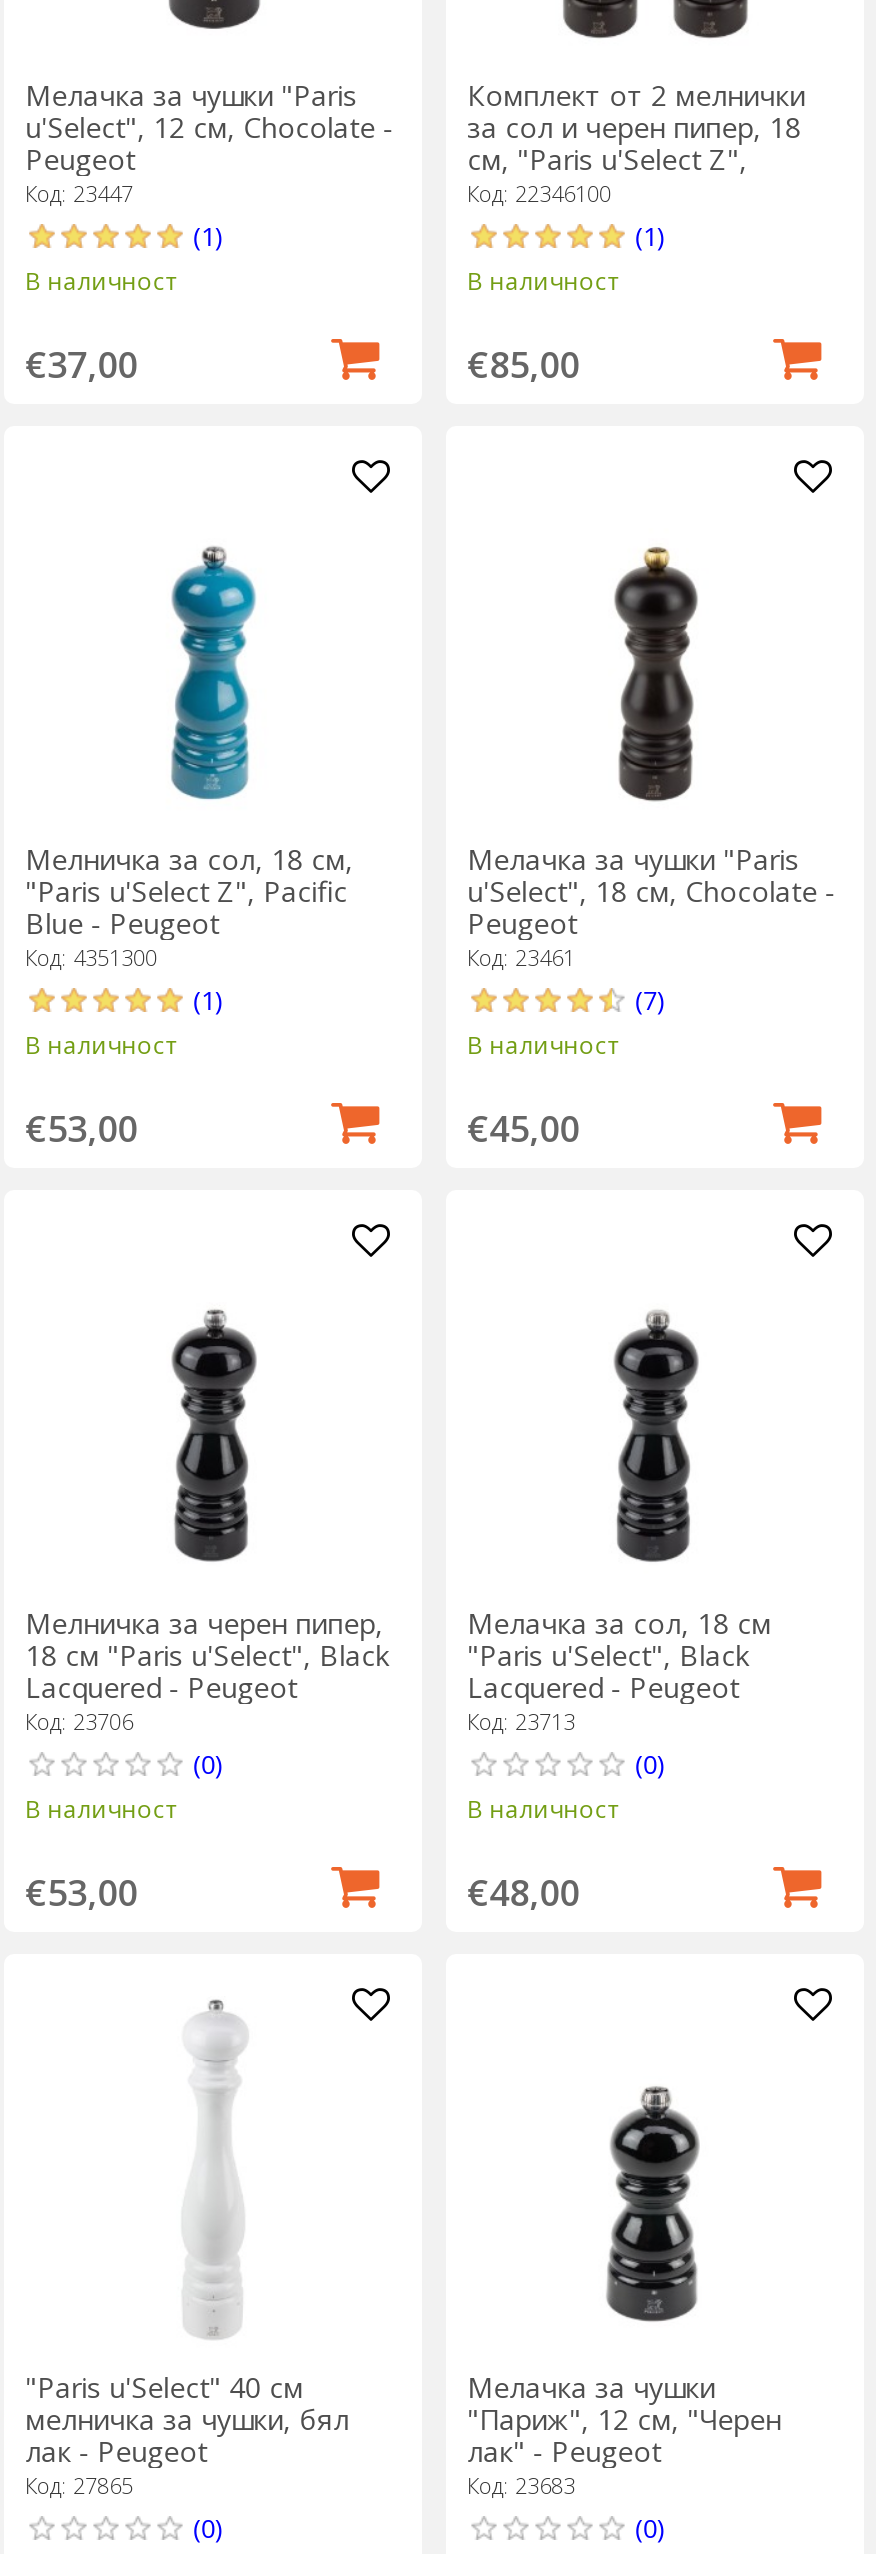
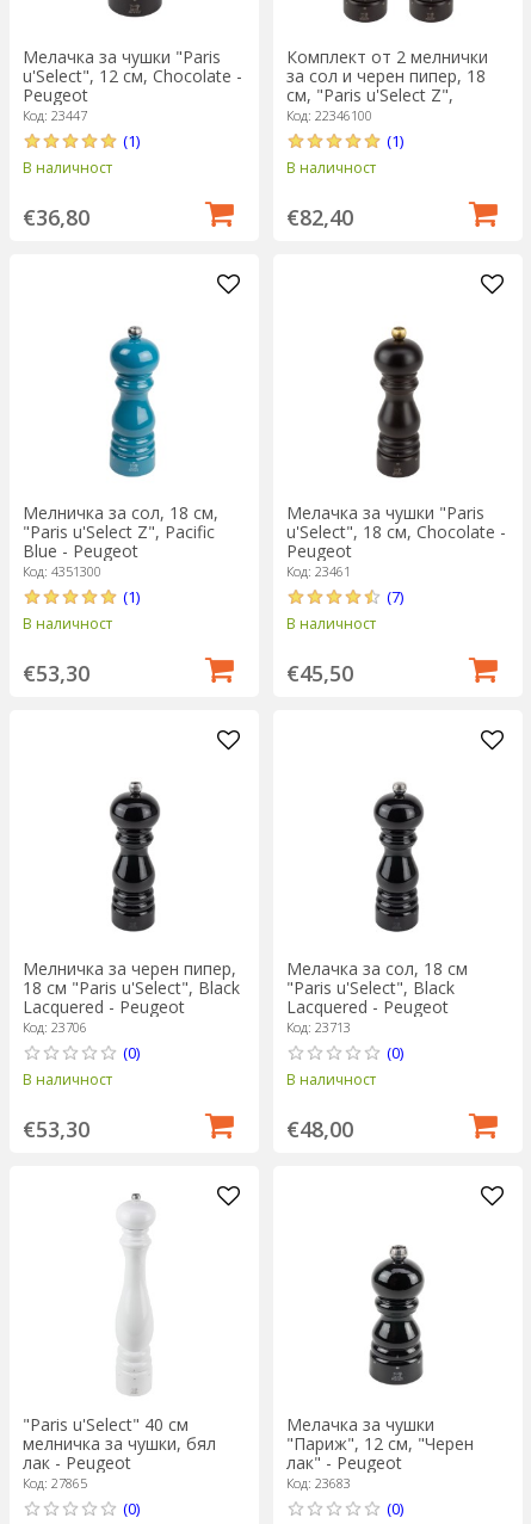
- €37,00
+ €36,80

- €85,00
+ €82,40

- €53,00
+ €53,30

- €45,00
+ €45,50

- €53,00
+ €53,30
